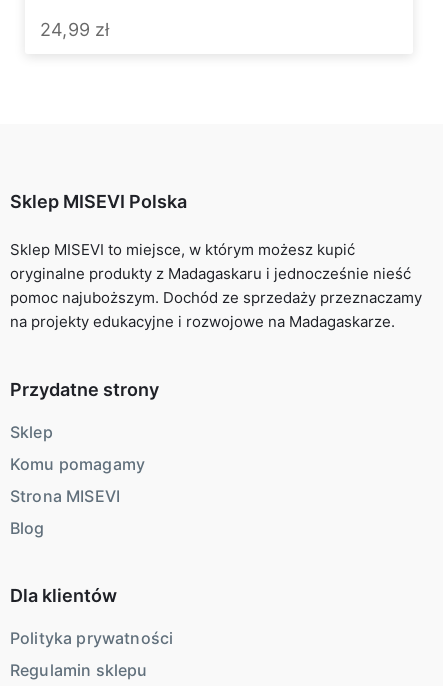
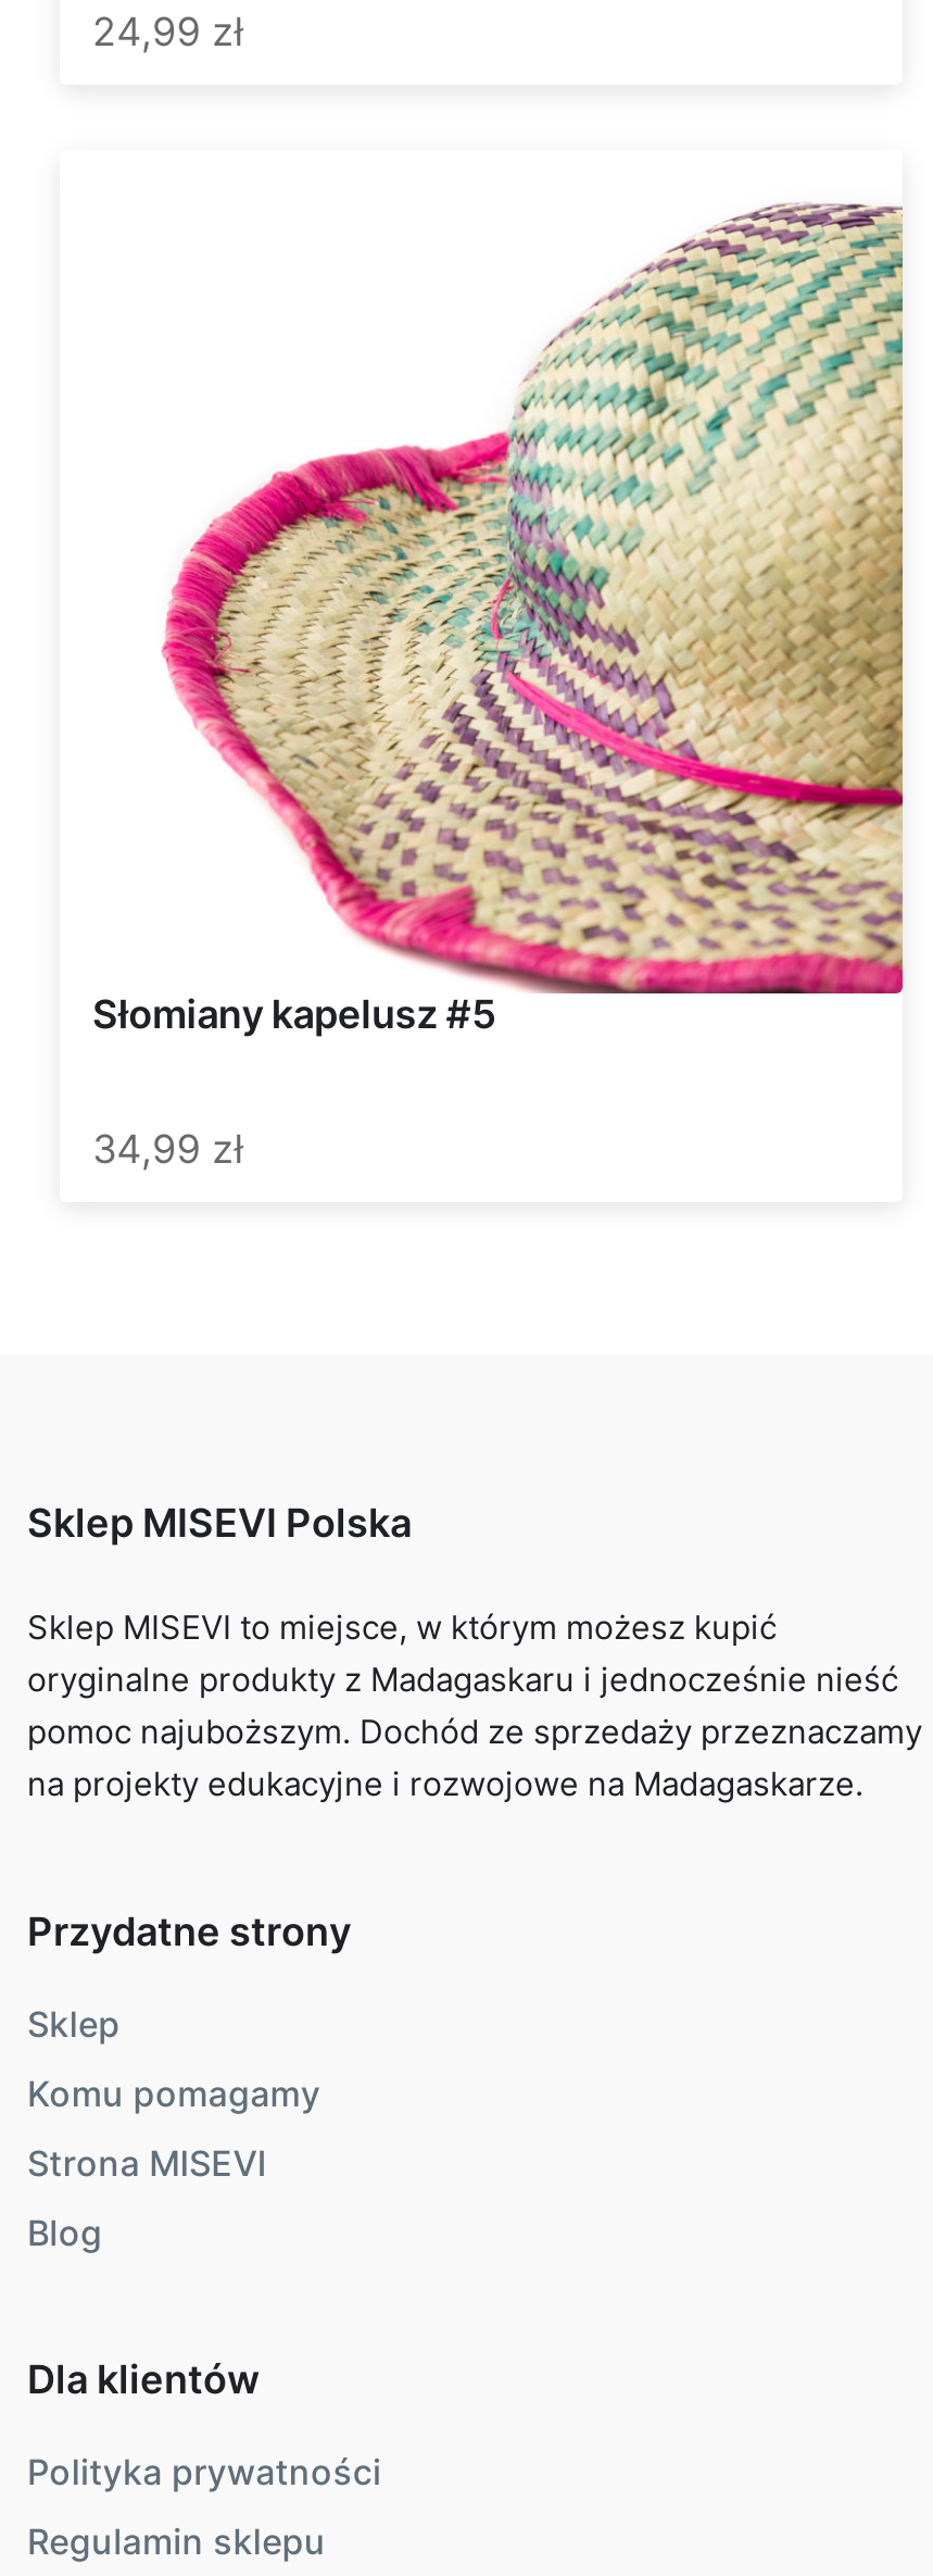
+ [image]
+ Słomiany kapelusz #5
+ 34,99 zł
